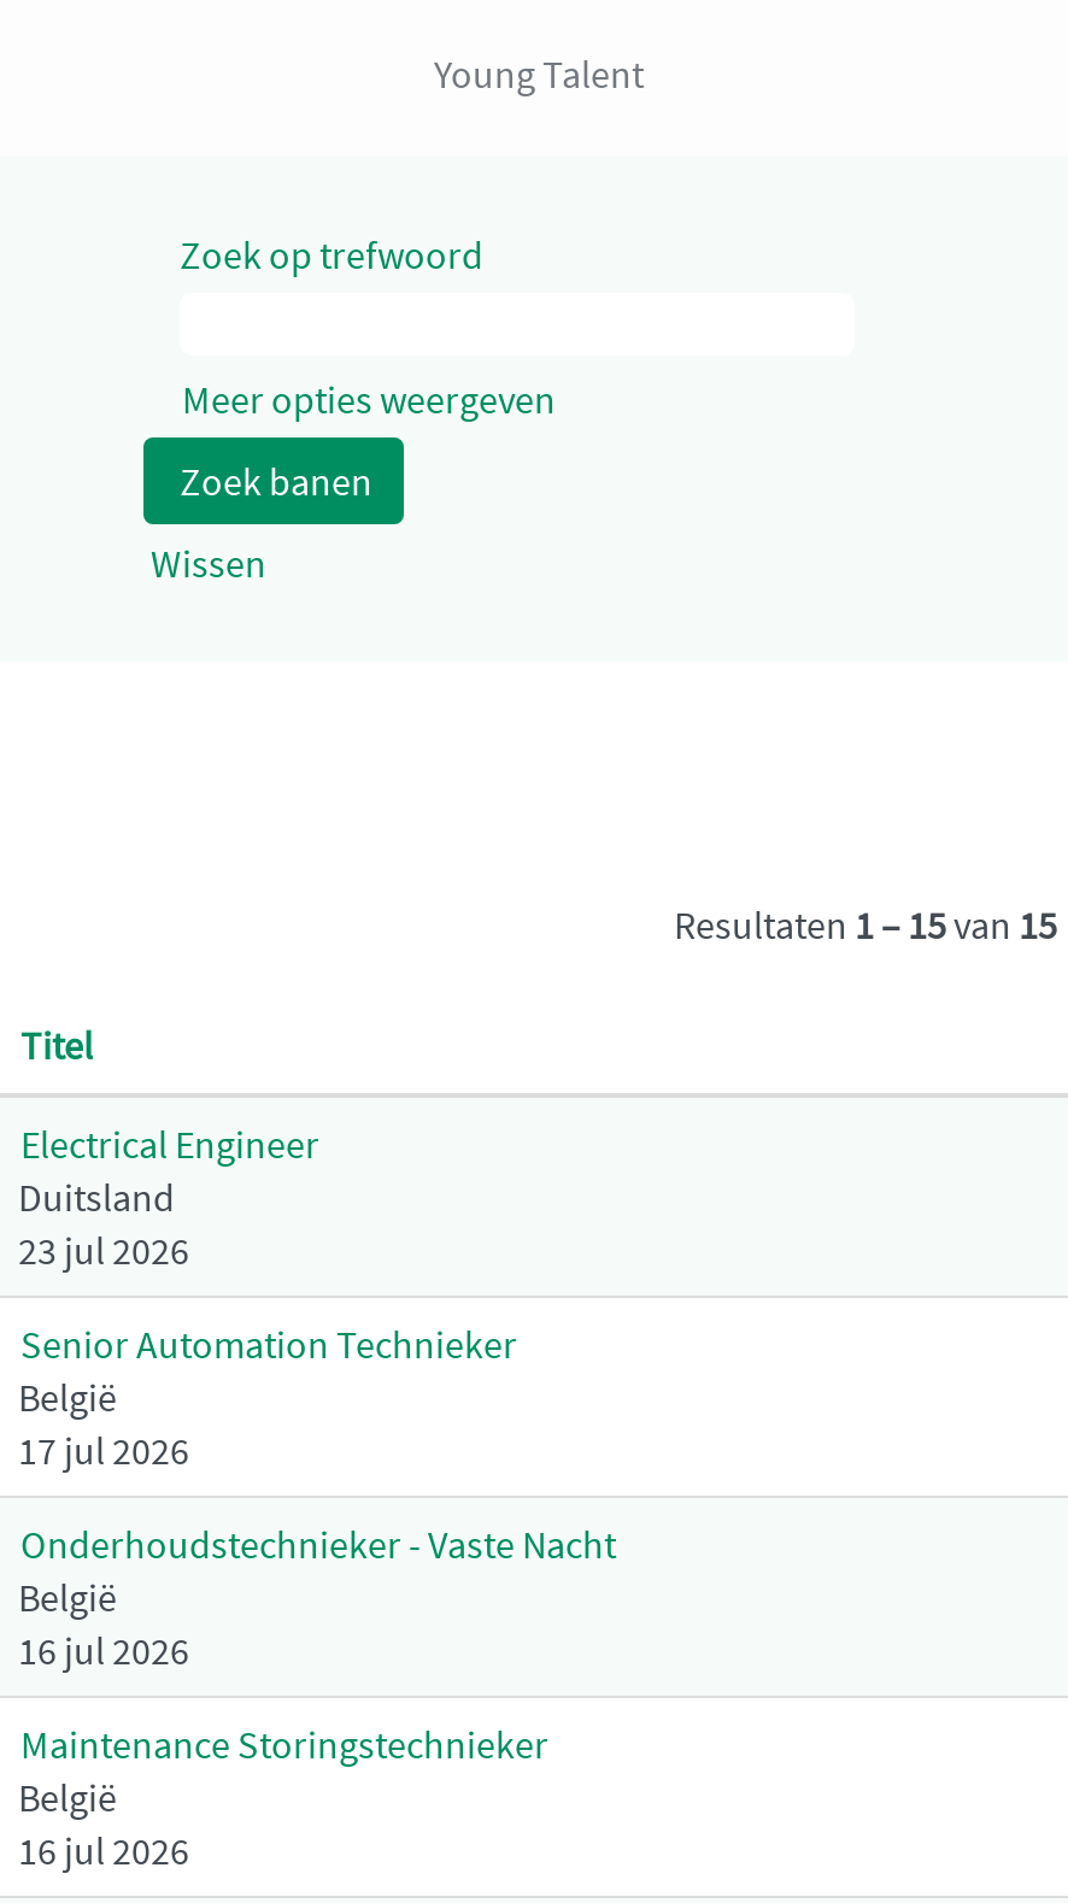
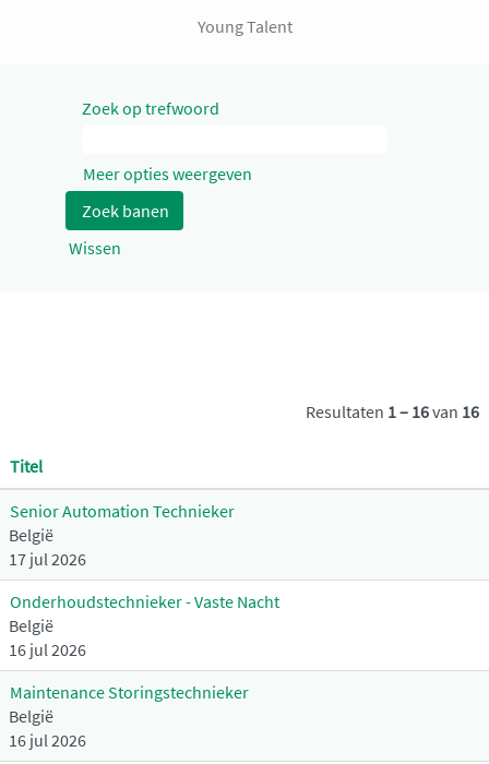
- Resultaten 1 – 15van 15
+ Resultaten 1 – 16van 16

- Electrical Engineer
- Duitsland
- 23 jul 2026
